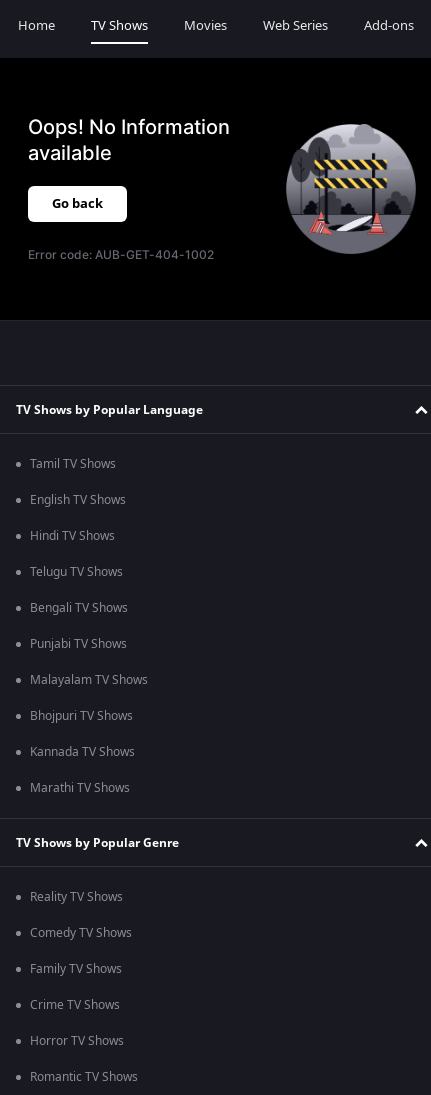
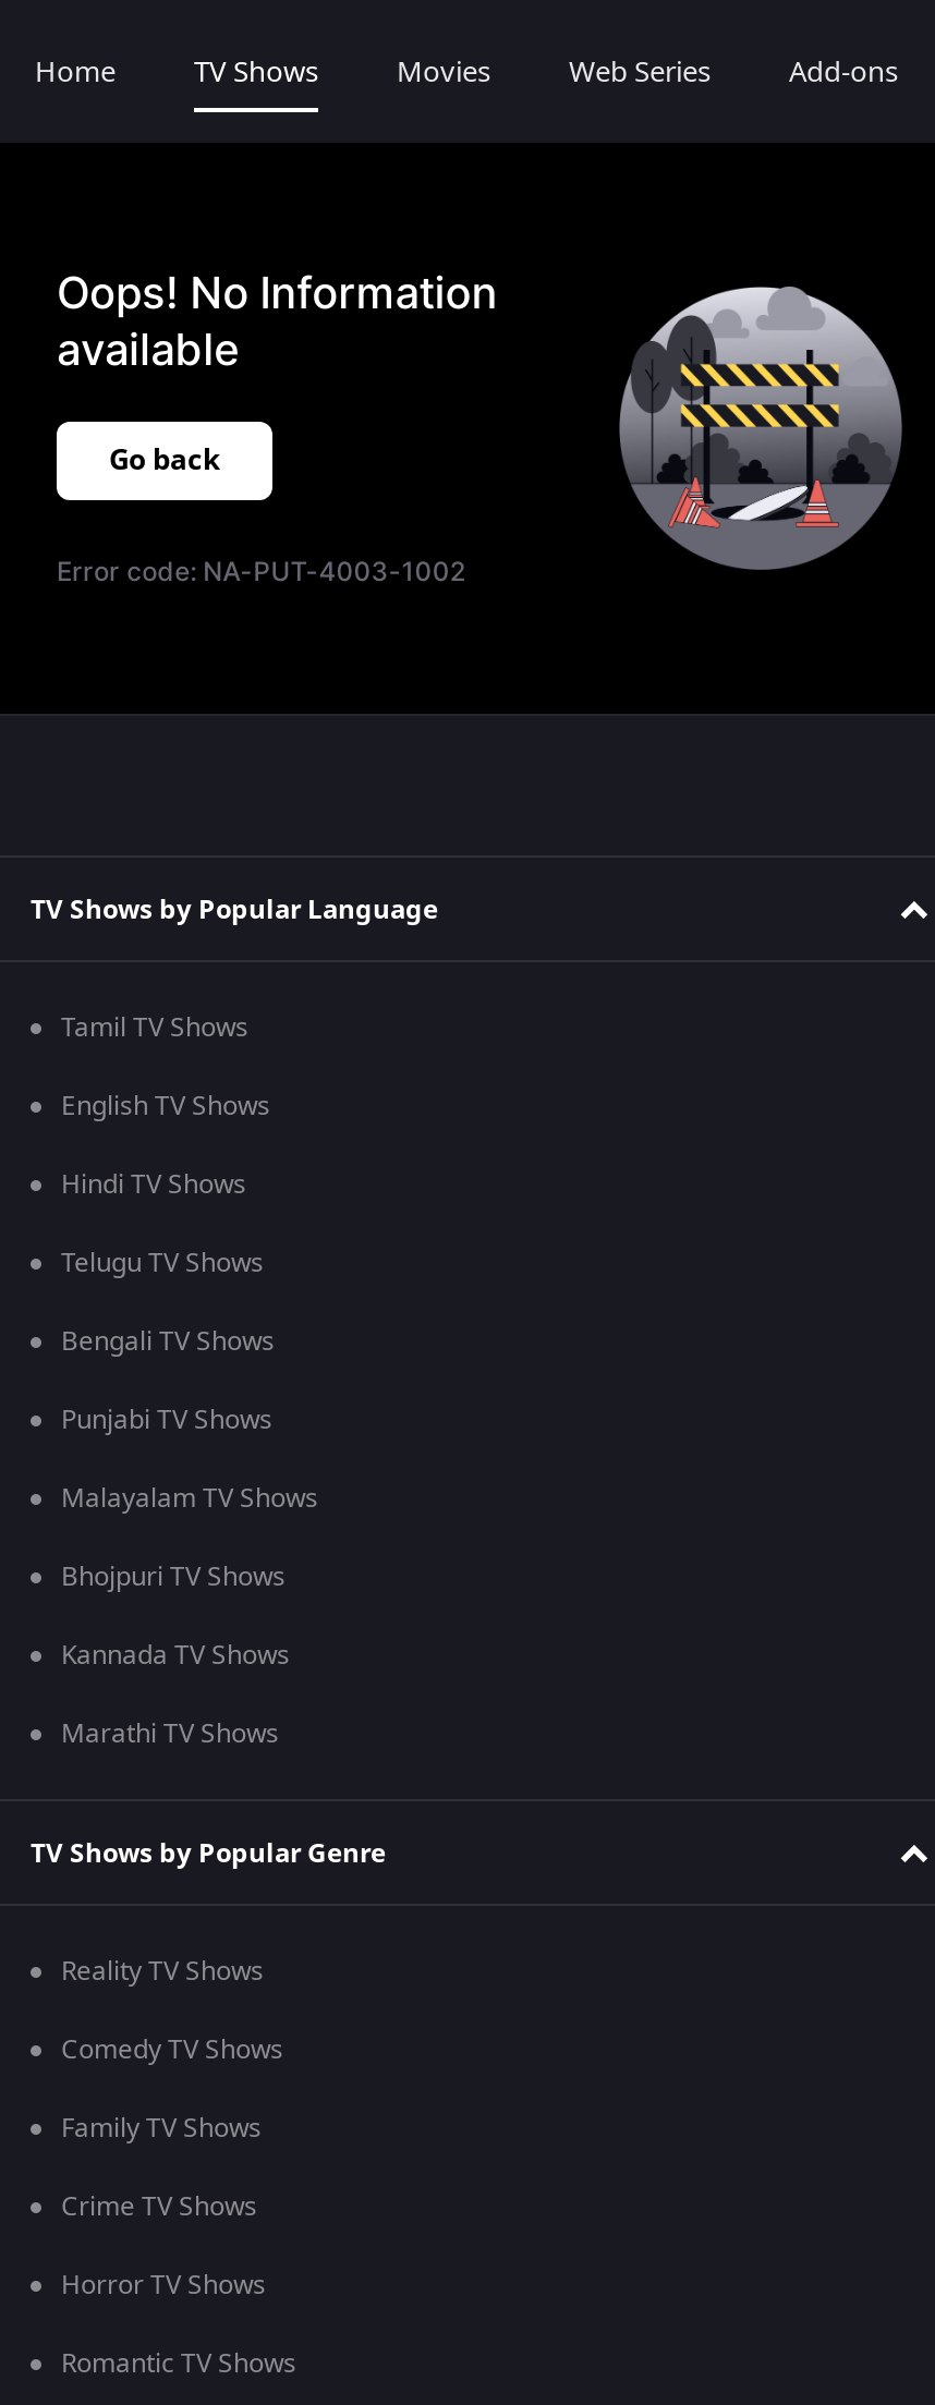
- Error code: AUB-GET-404-1002
+ Error code: NA-PUT-4003-1002
